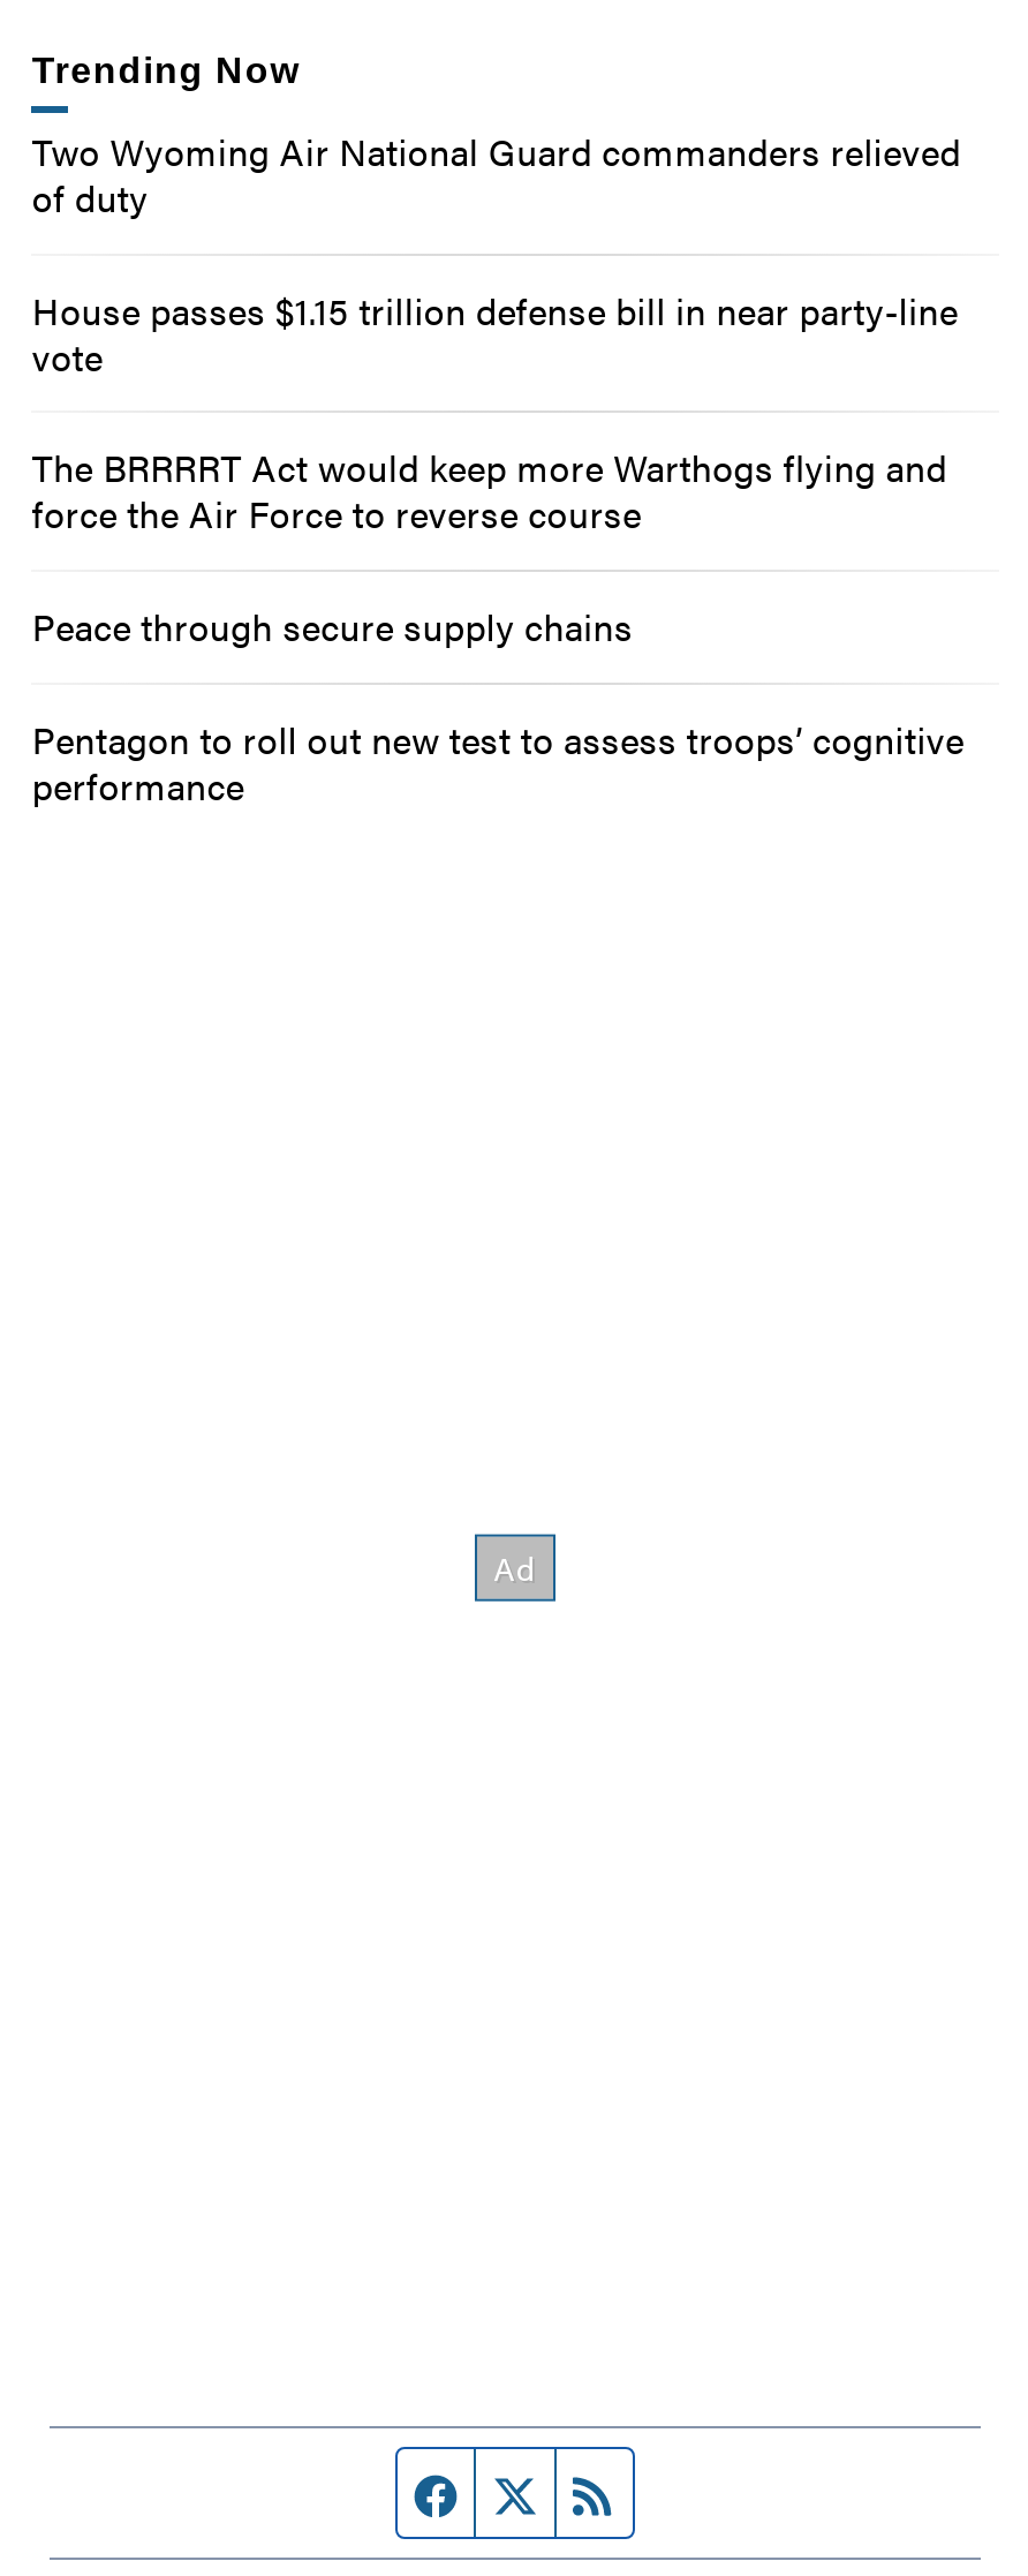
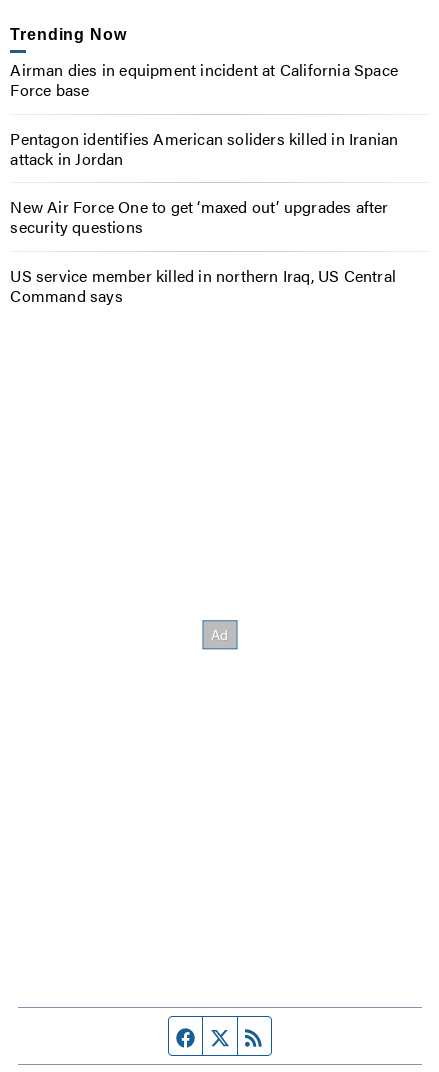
- Two Wyoming Air National Guard commanders relieved
- of duty
- House passes $1.15 trillion defense bill in near party-line
- vote
- The BRRRRT Act would keep more Warthogs flying and
- force the Air Force to reverse course
- Peace through secure supply chains
- Pentagon to roll out new test to assess troops’ cognitive
- performance
+ Airman dies in equipment incident at California Space
+ Force base
+ Pentagon identifies American soliders killed in Iranian
+ attack in Jordan
+ New Air Force One to get ‘maxed out’ upgrades after
+ security questions
+ US service member killed in northern Iraq, US Central
+ Command says
